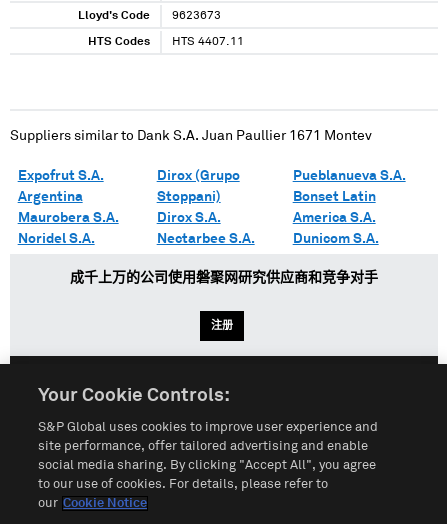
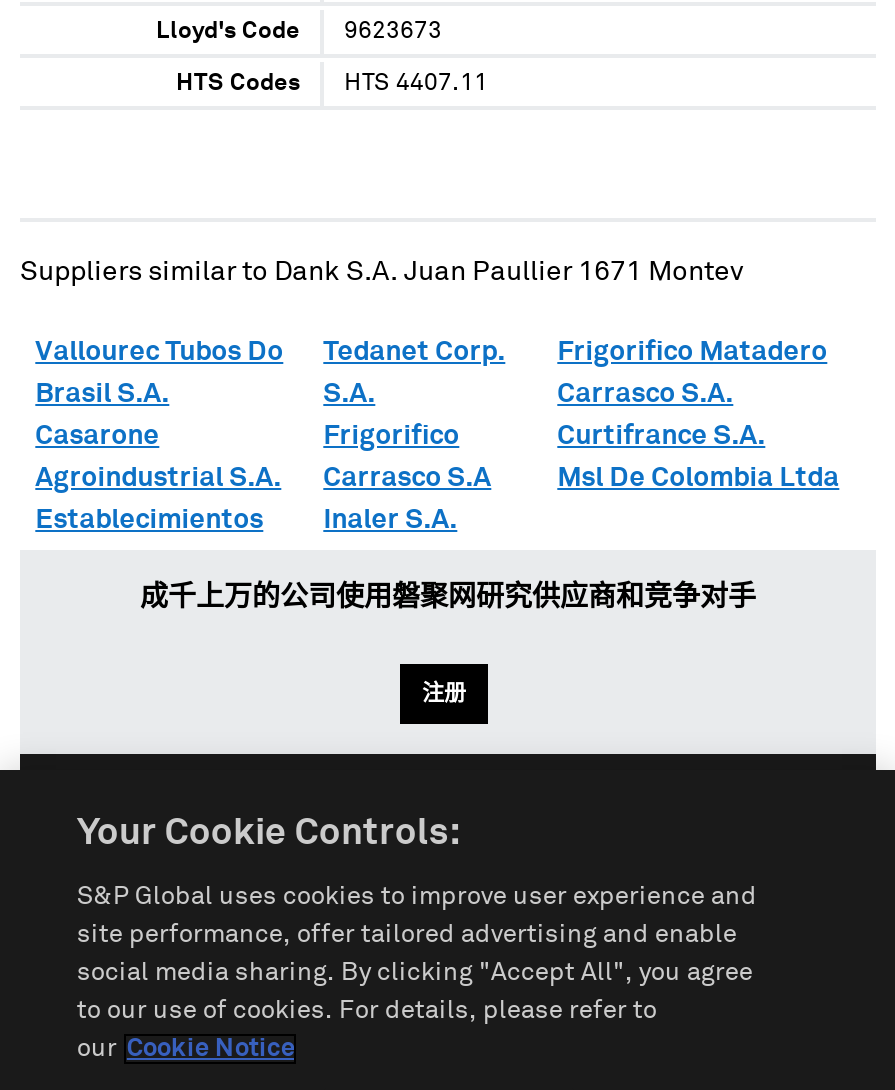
- Expofrut S.A.
- Argentina
- Maurobera S.A.
- Noridel S.A.
+ Vallourec Tubos Do
+ Brasil S.A.
+ Casarone
+ Agroindustrial S.A.
+ Establecimientos

- Dirox (Grupo
- Stoppani)
- Dirox S.A.
- Nectarbee S.A.
+ Tedanet Corp.
+ S.A.
+ Frigorifico
+ Carrasco S.A
+ Inaler S.A.

- Pueblanueva S.A.
- Bonset Latin
- America S.A.
- Dunicom S.A.
+ Frigorifico Matadero
+ Carrasco S.A.
+ Curtifrance S.A.
+ Msl De Colombia Ltda
